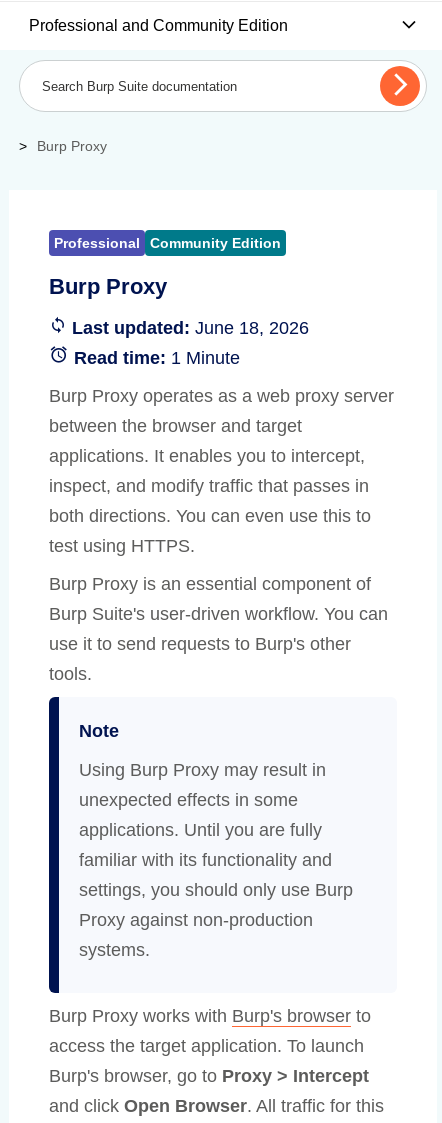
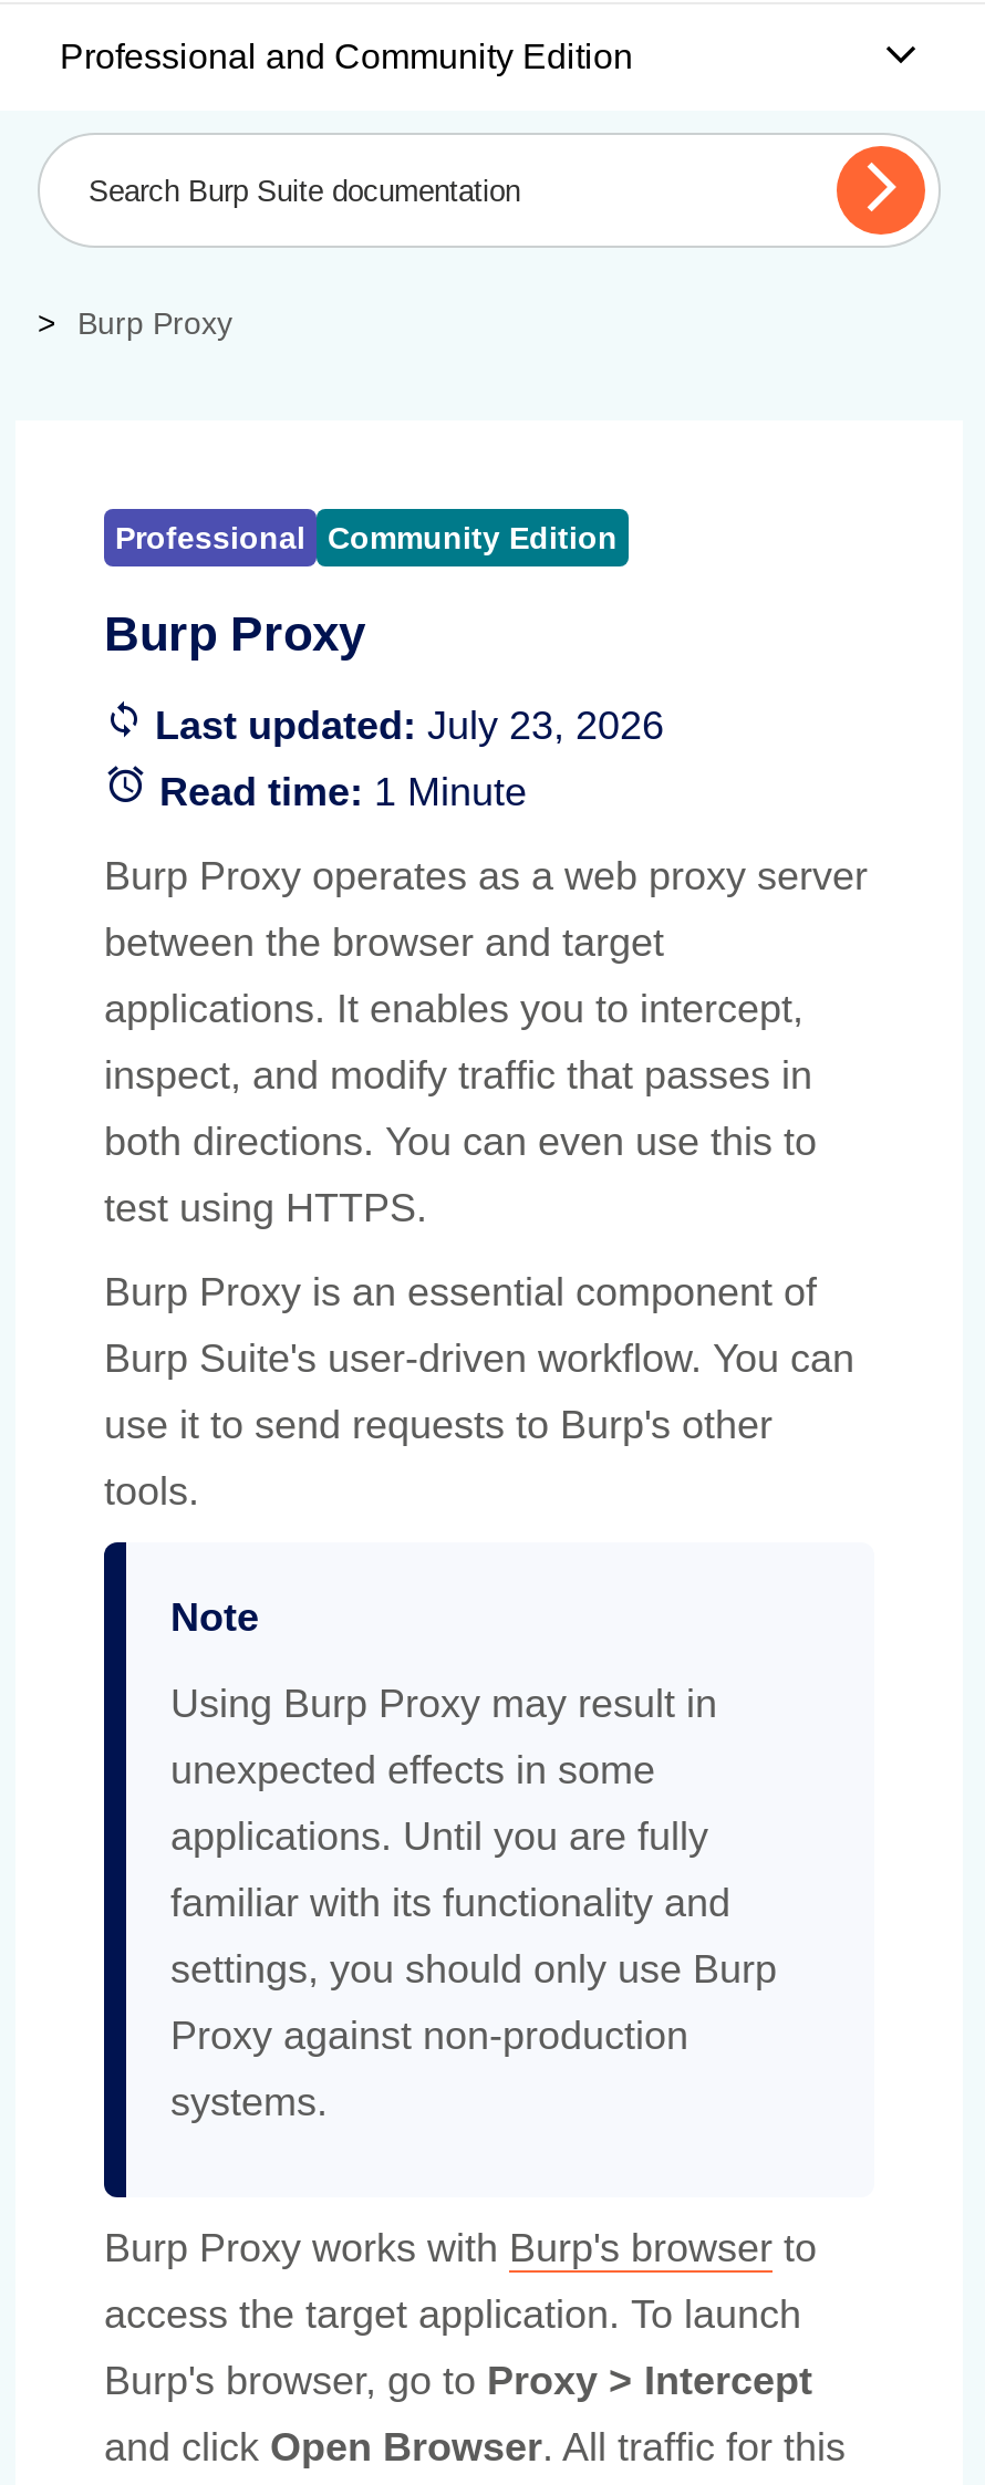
- Last updated: June 18, 2026
+ Last updated: July 23, 2026
